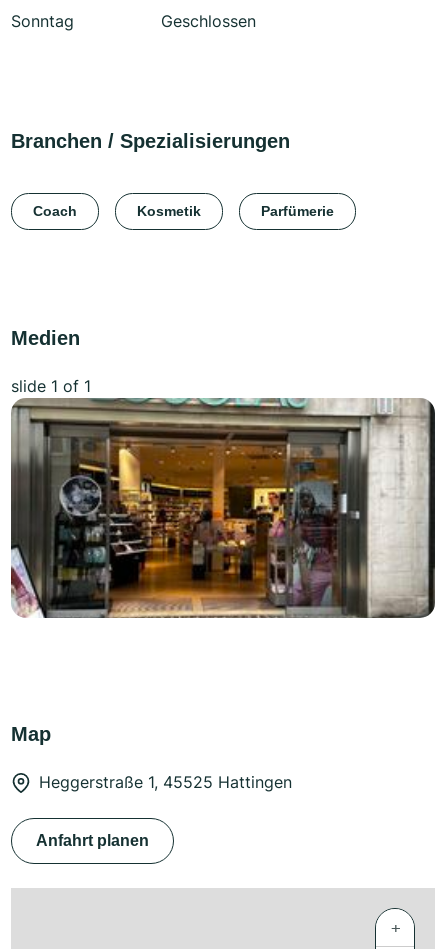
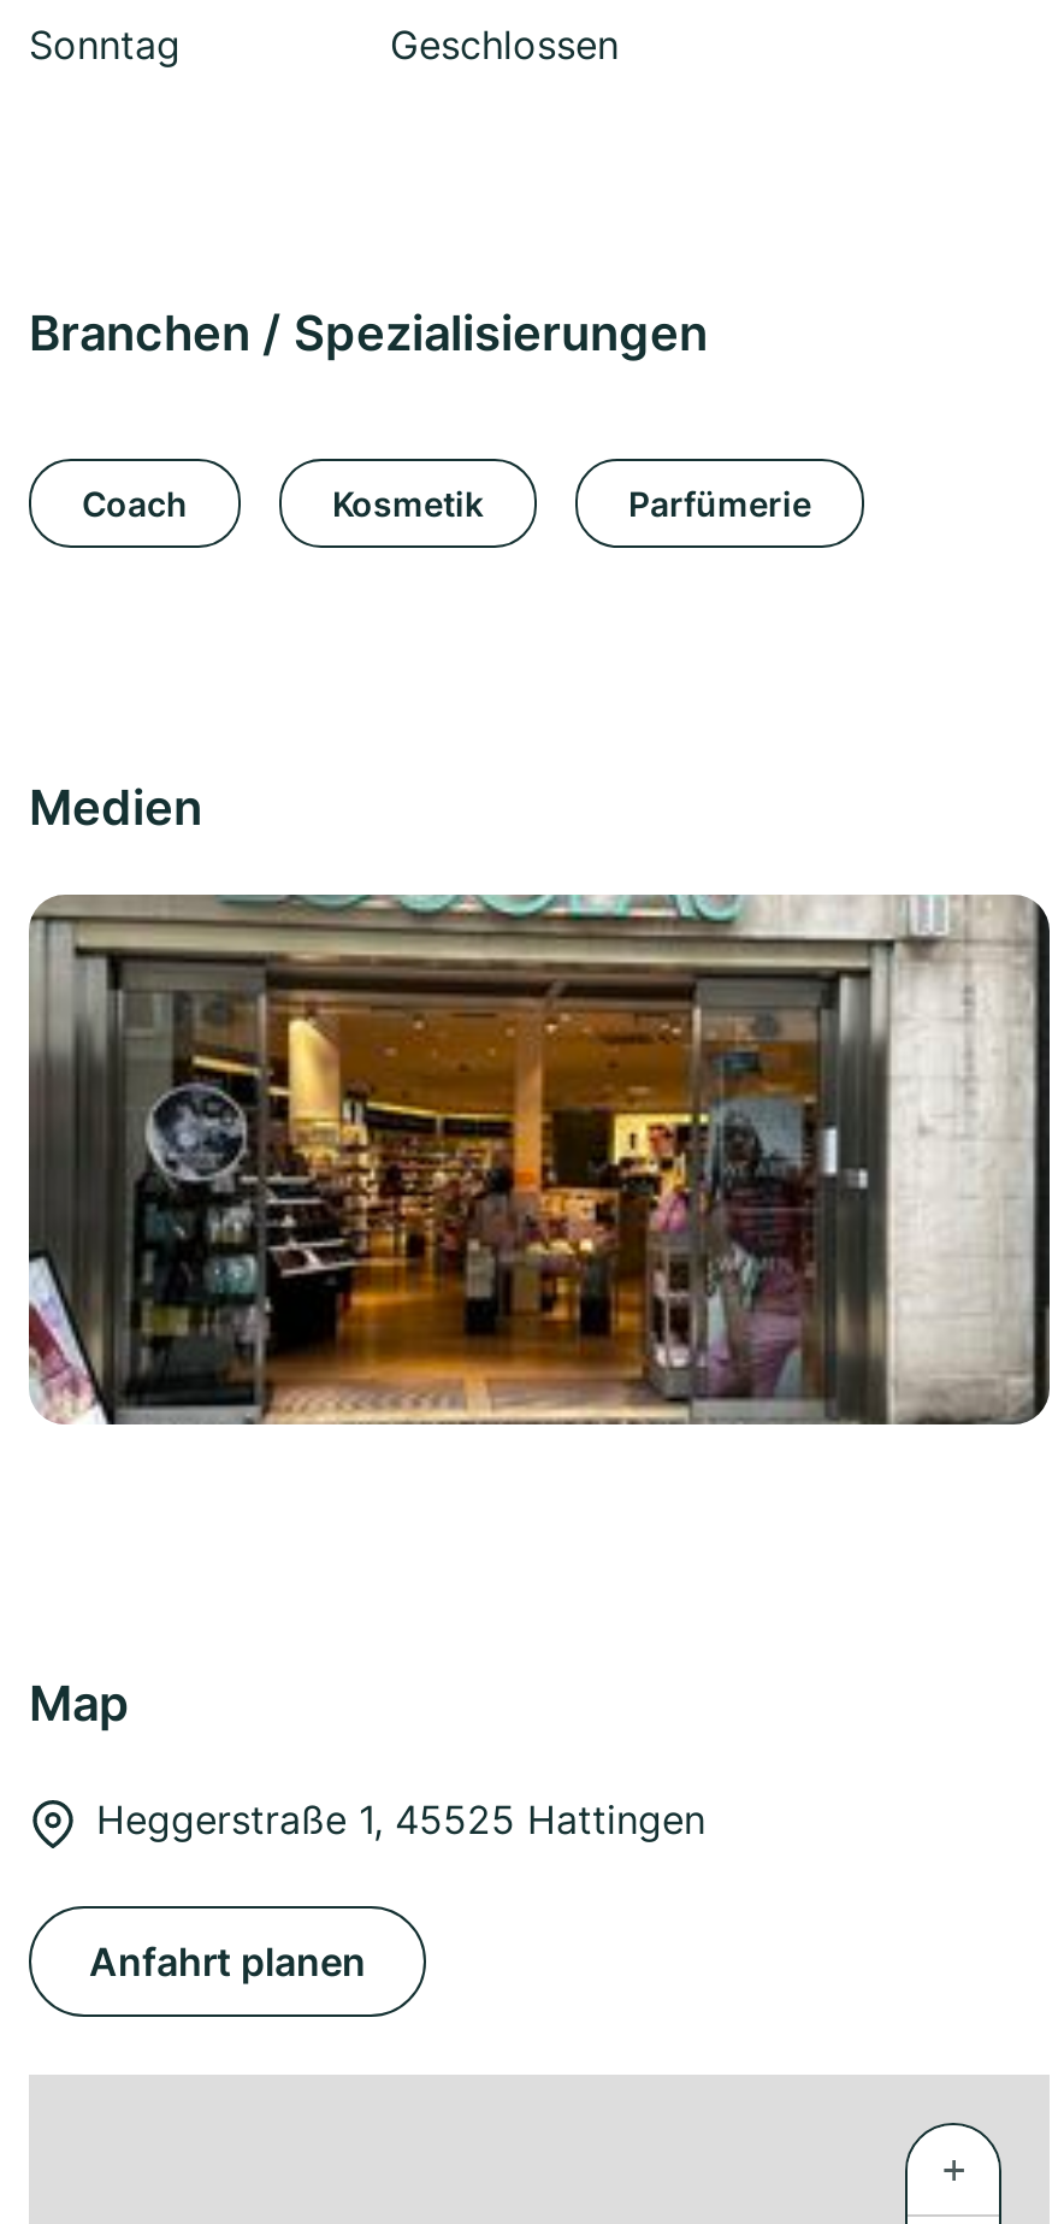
- slide 1 of 1
